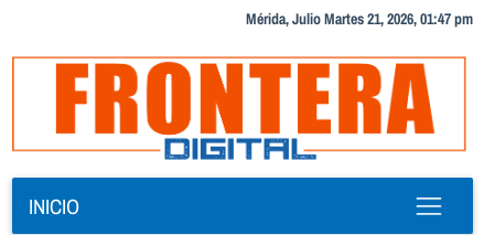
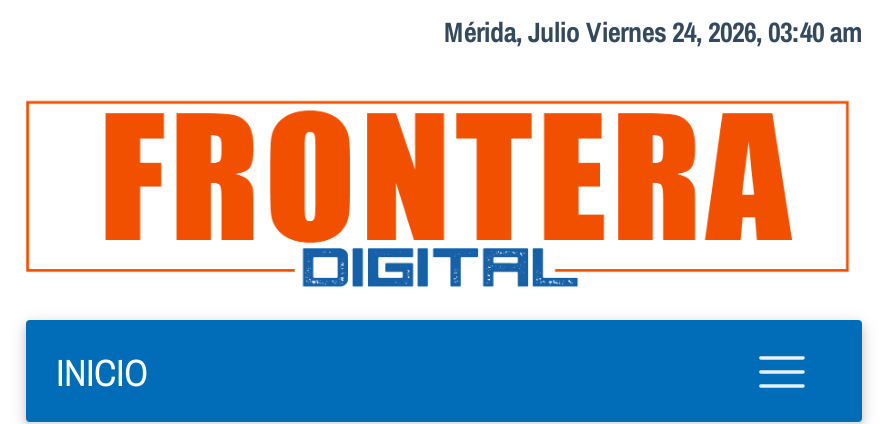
- Mérida, Julio Martes 21, 2026, 01:47 pm
+ Mérida, Julio Viernes 24, 2026, 03:40 am
